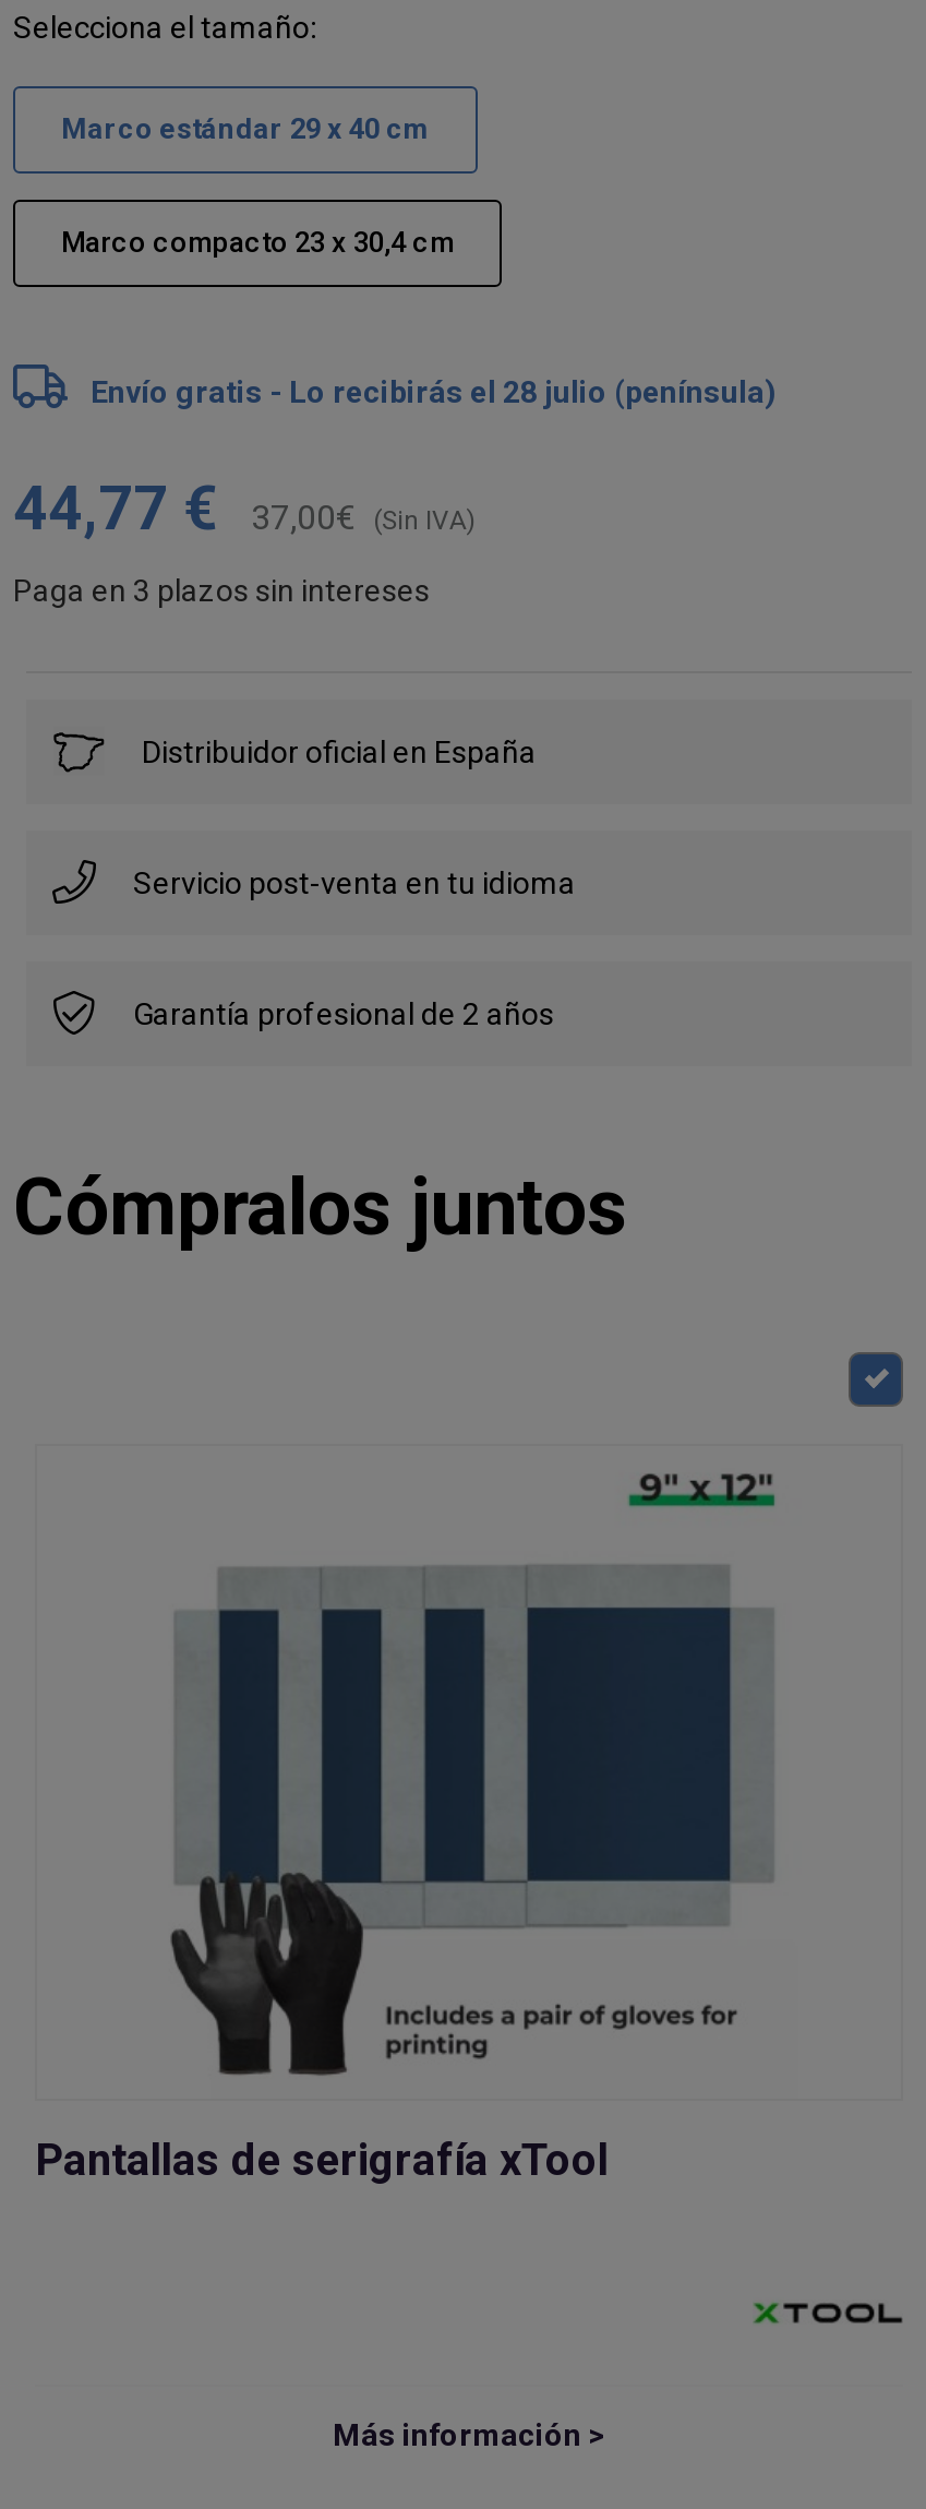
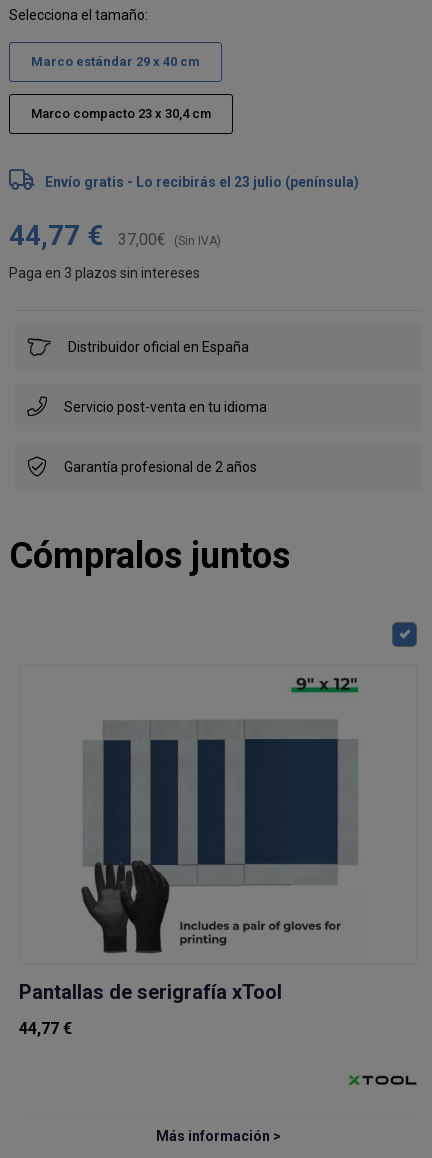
- Envío gratis - Lo recibirás el 28 julio (península)
+ Envío gratis - Lo recibirás el 23 julio (península)

+ 44,77 €
